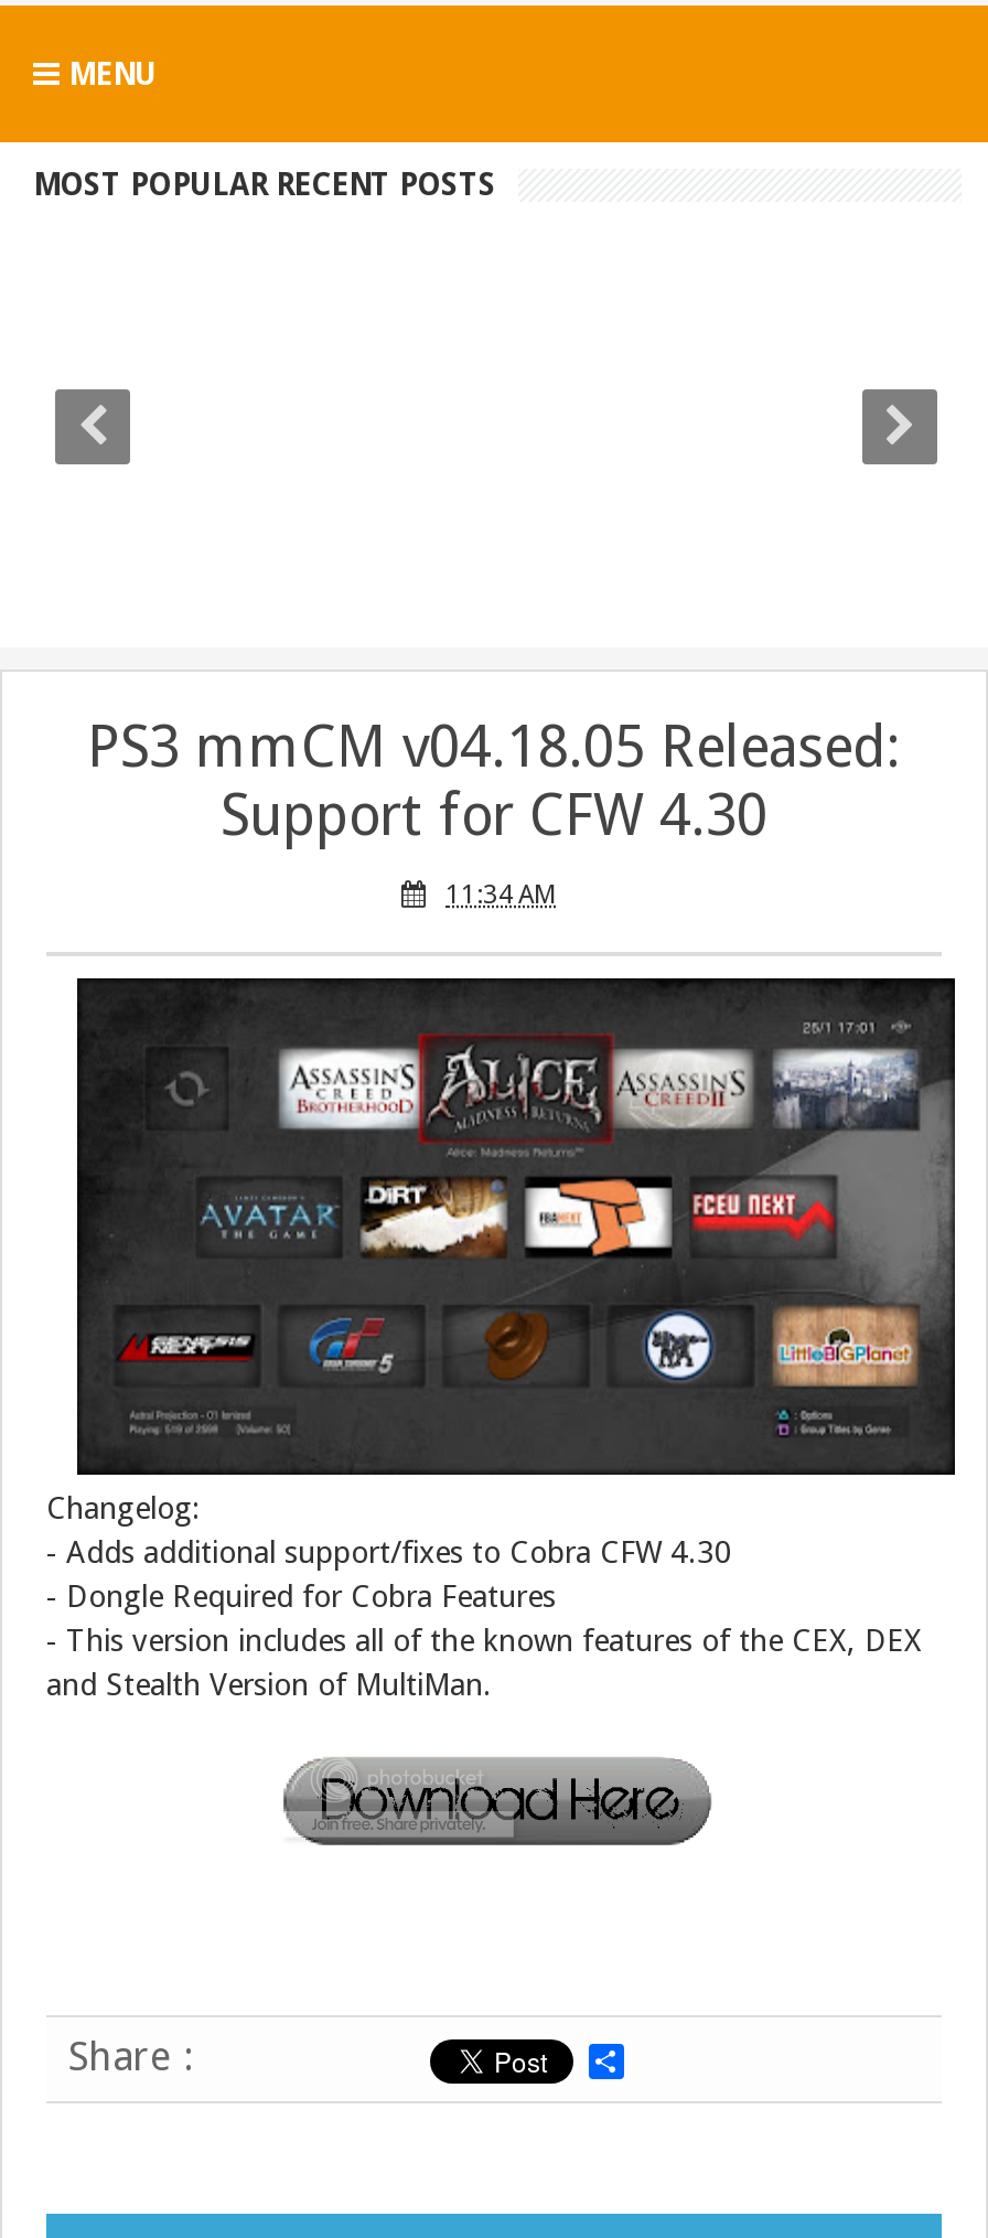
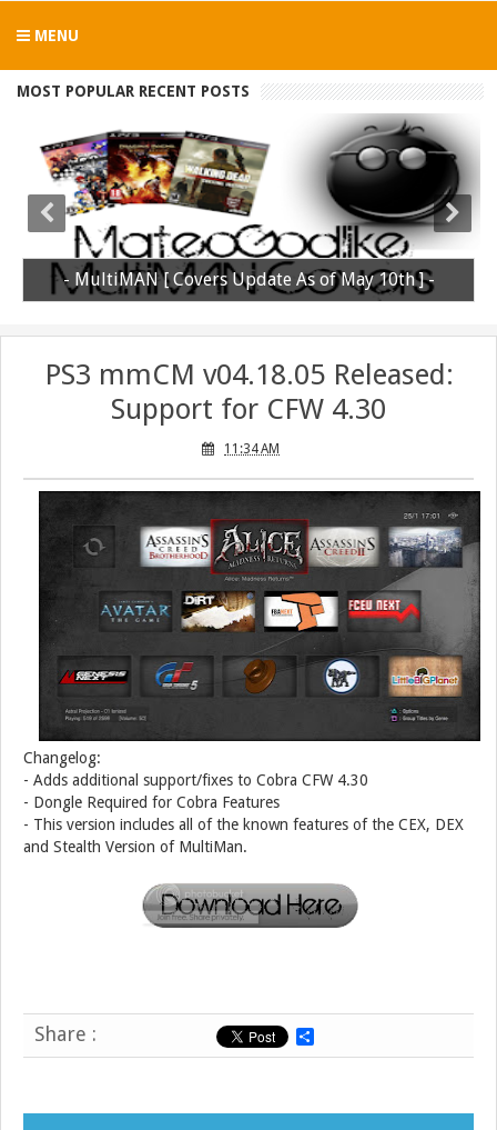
+ [image]
+ - MultiMAN [ Covers Update As of May 10th ] -
